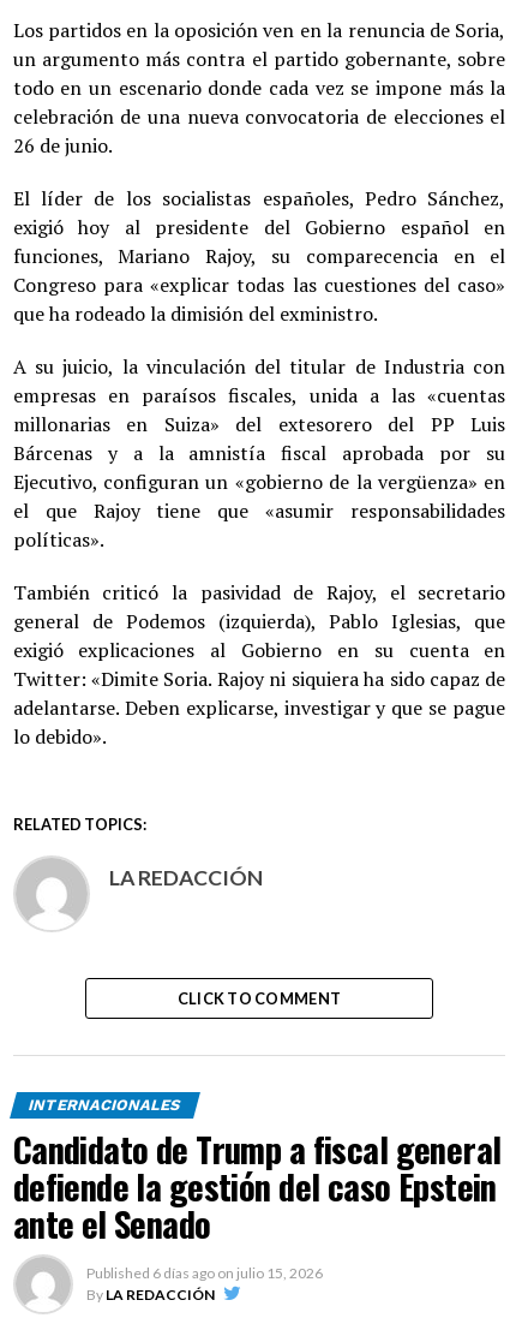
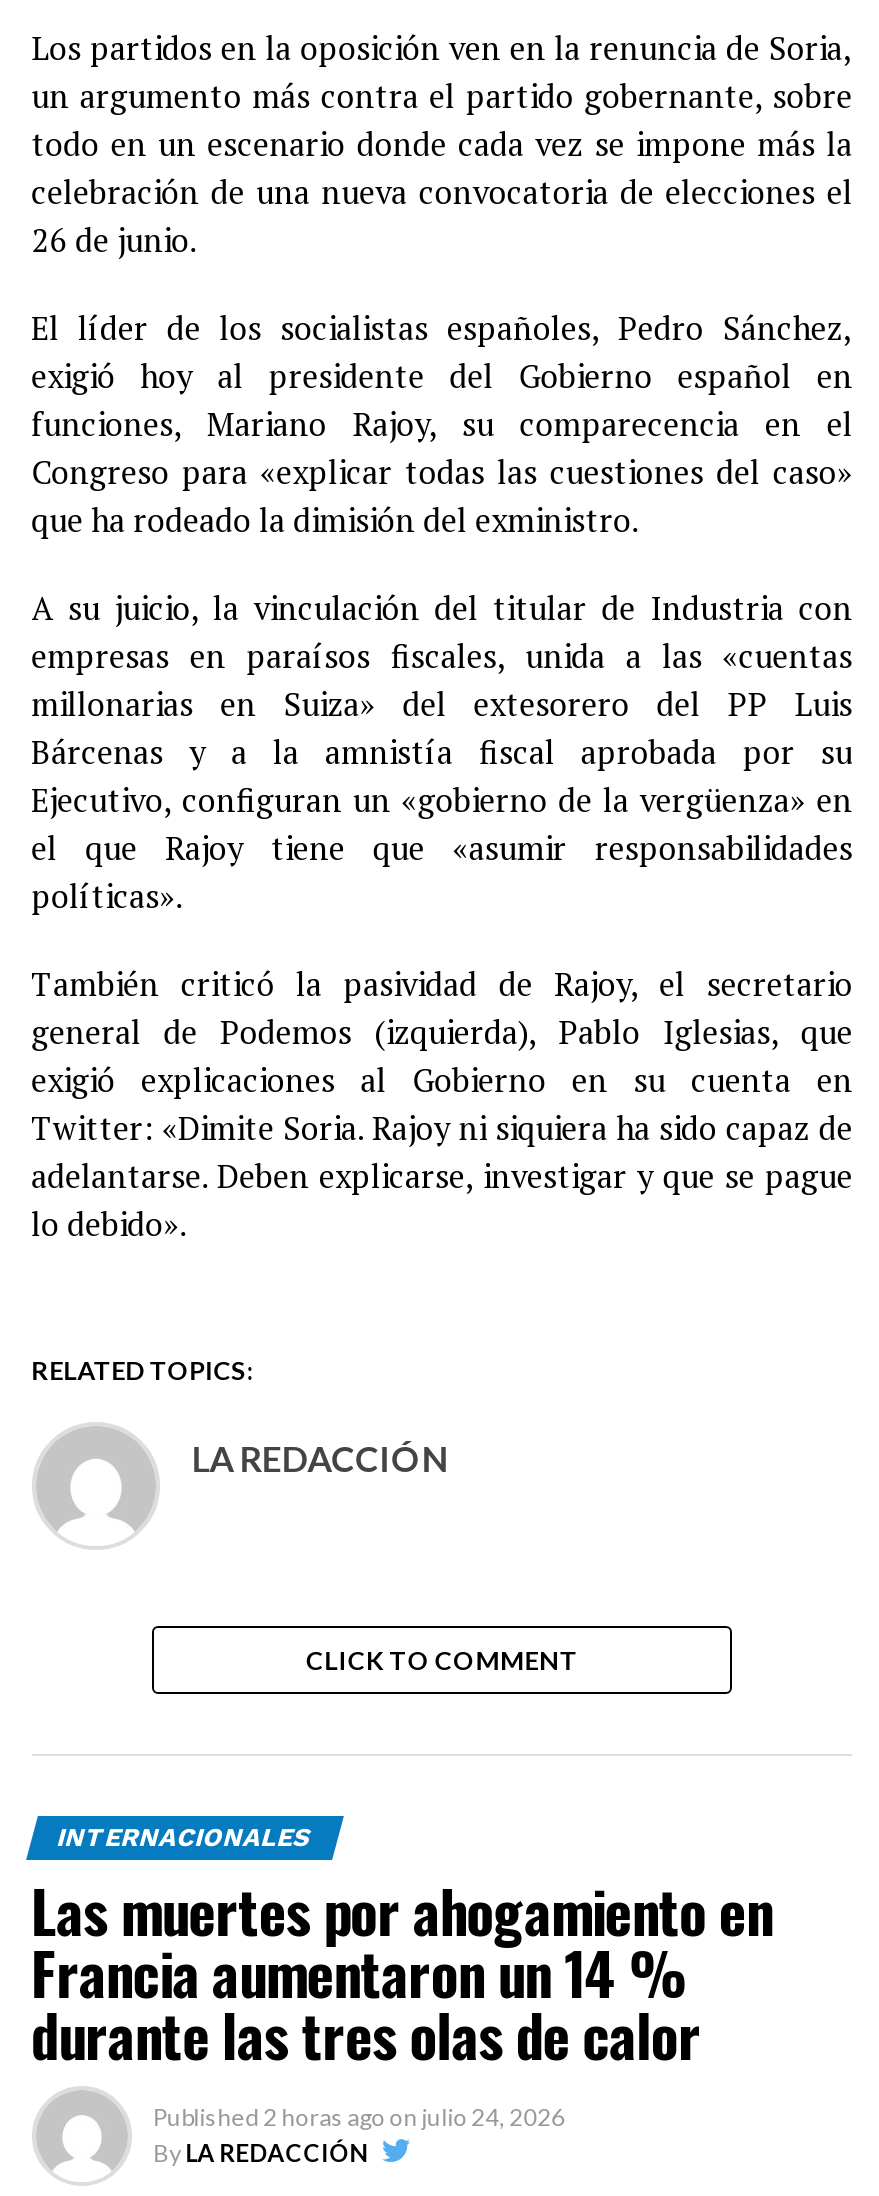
- Candidato de Trump a fiscal general
- defiende la gestión del caso Epstein
- ante el Senado
- Published 6 días ago on julio 15, 2026
+ Las muertes por ahogamiento en
+ Francia aumentaron un 14 %
+ durante las tres olas de calor
+ Published 2 horas ago on julio 24, 2026
